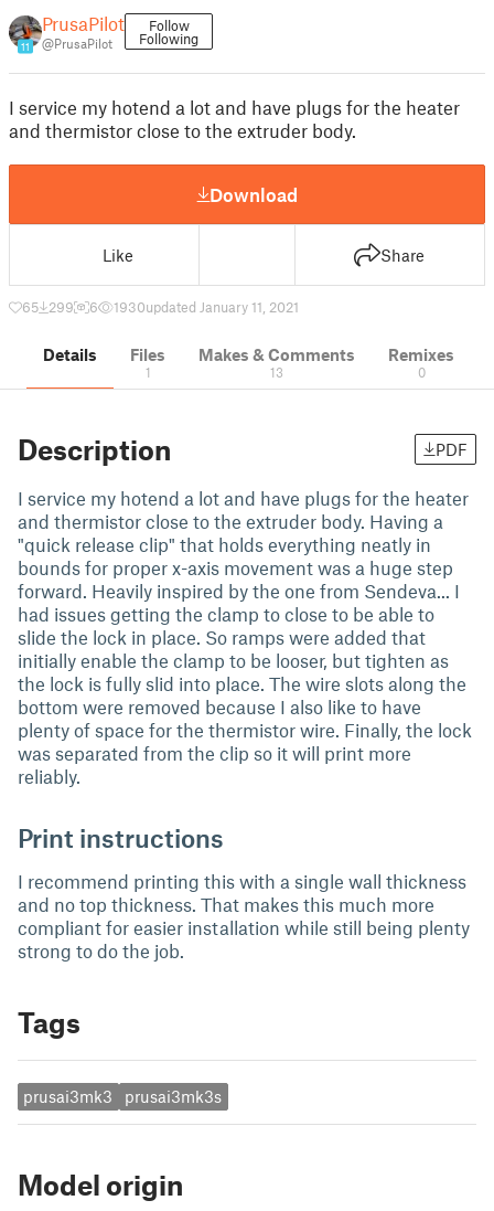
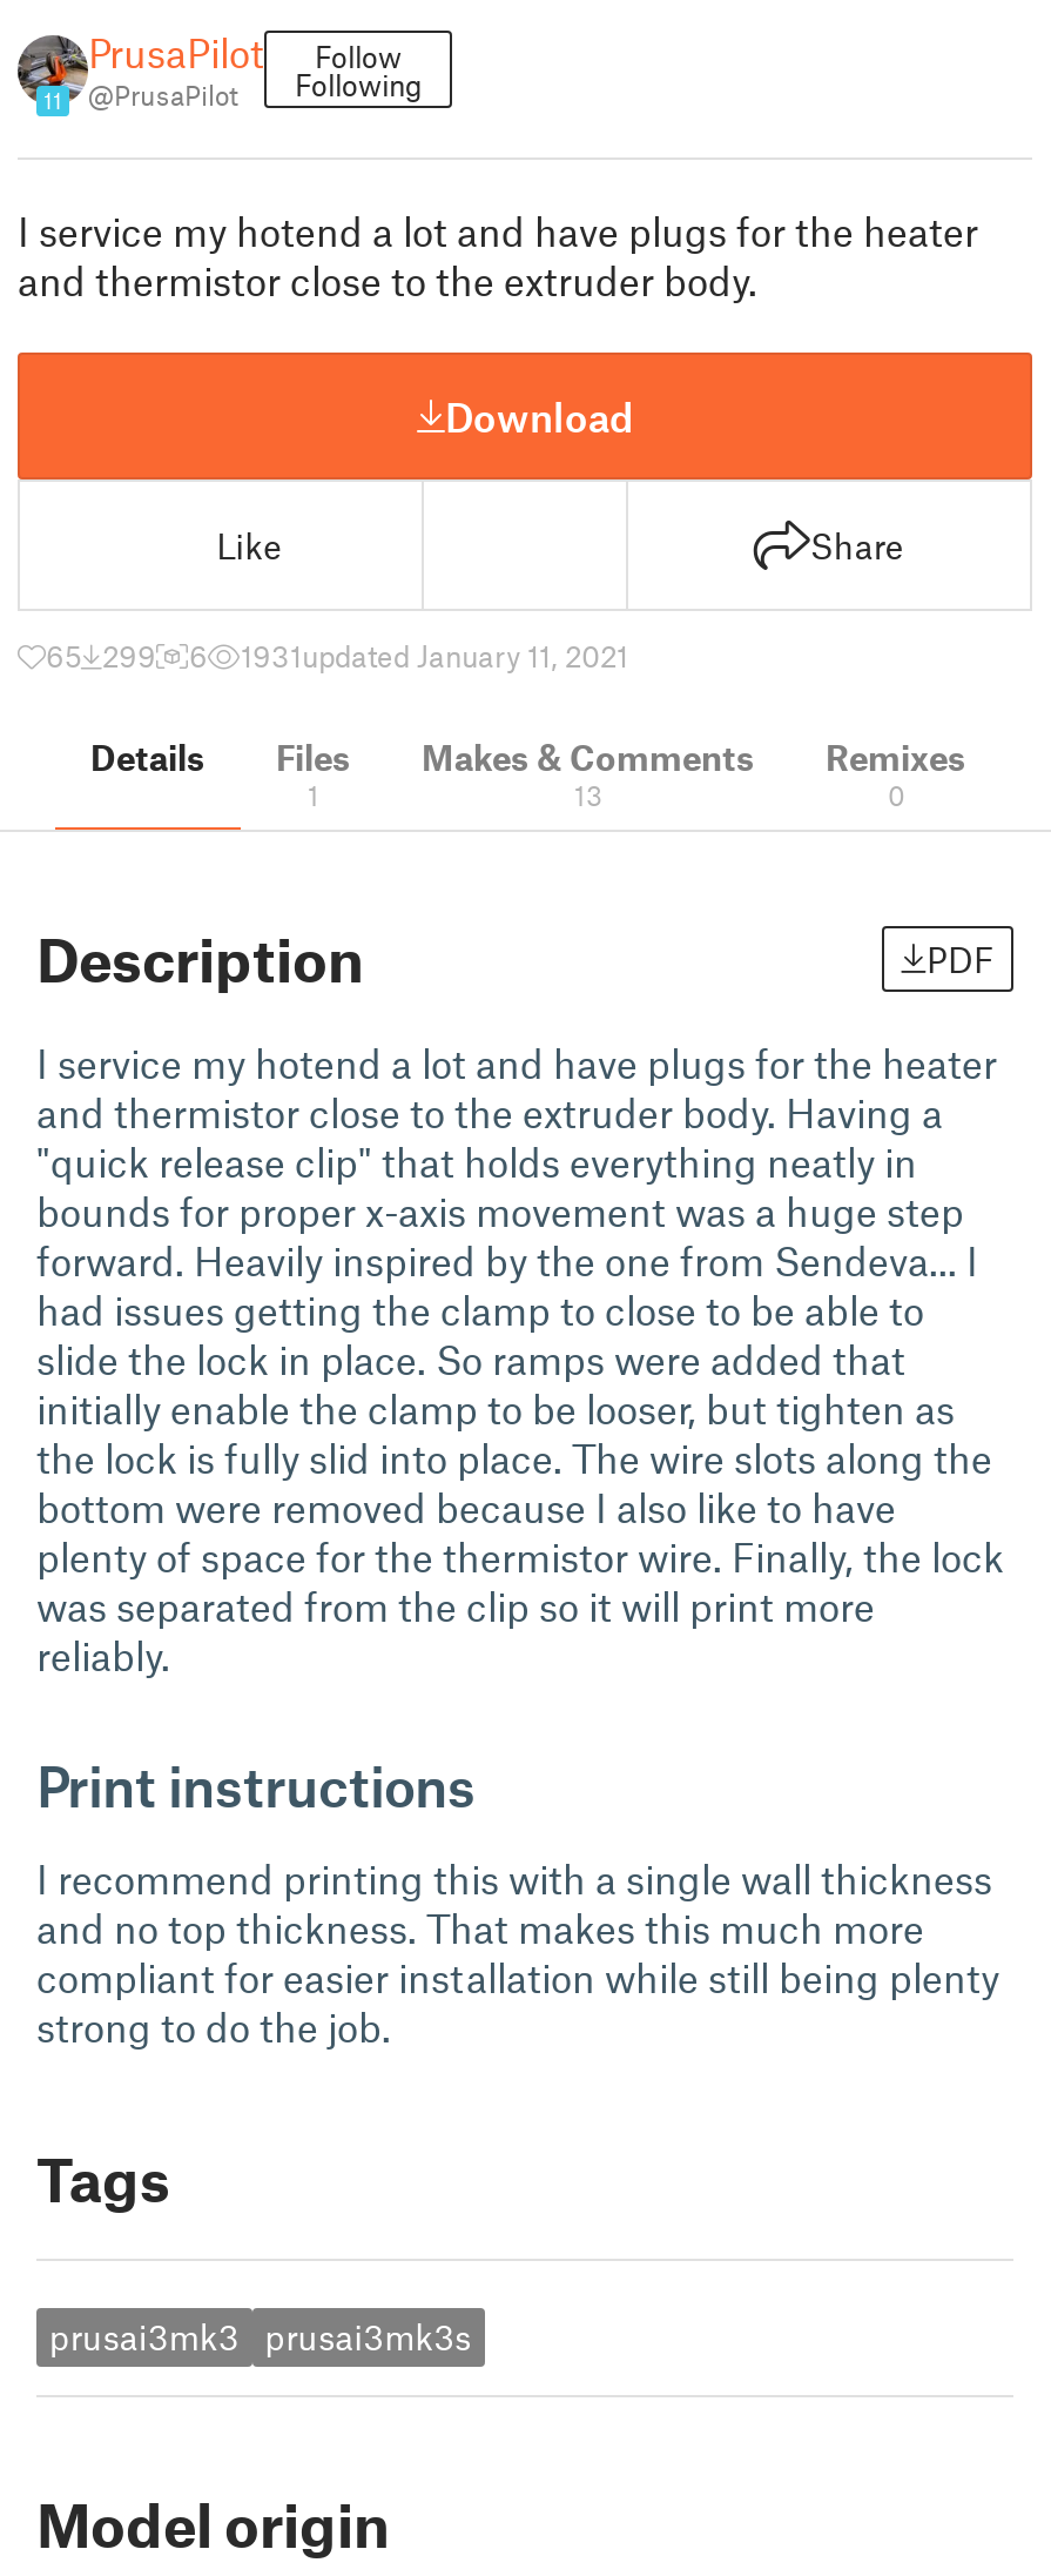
- 1930updated January 11, 2021
+ 1931updated January 11, 2021
